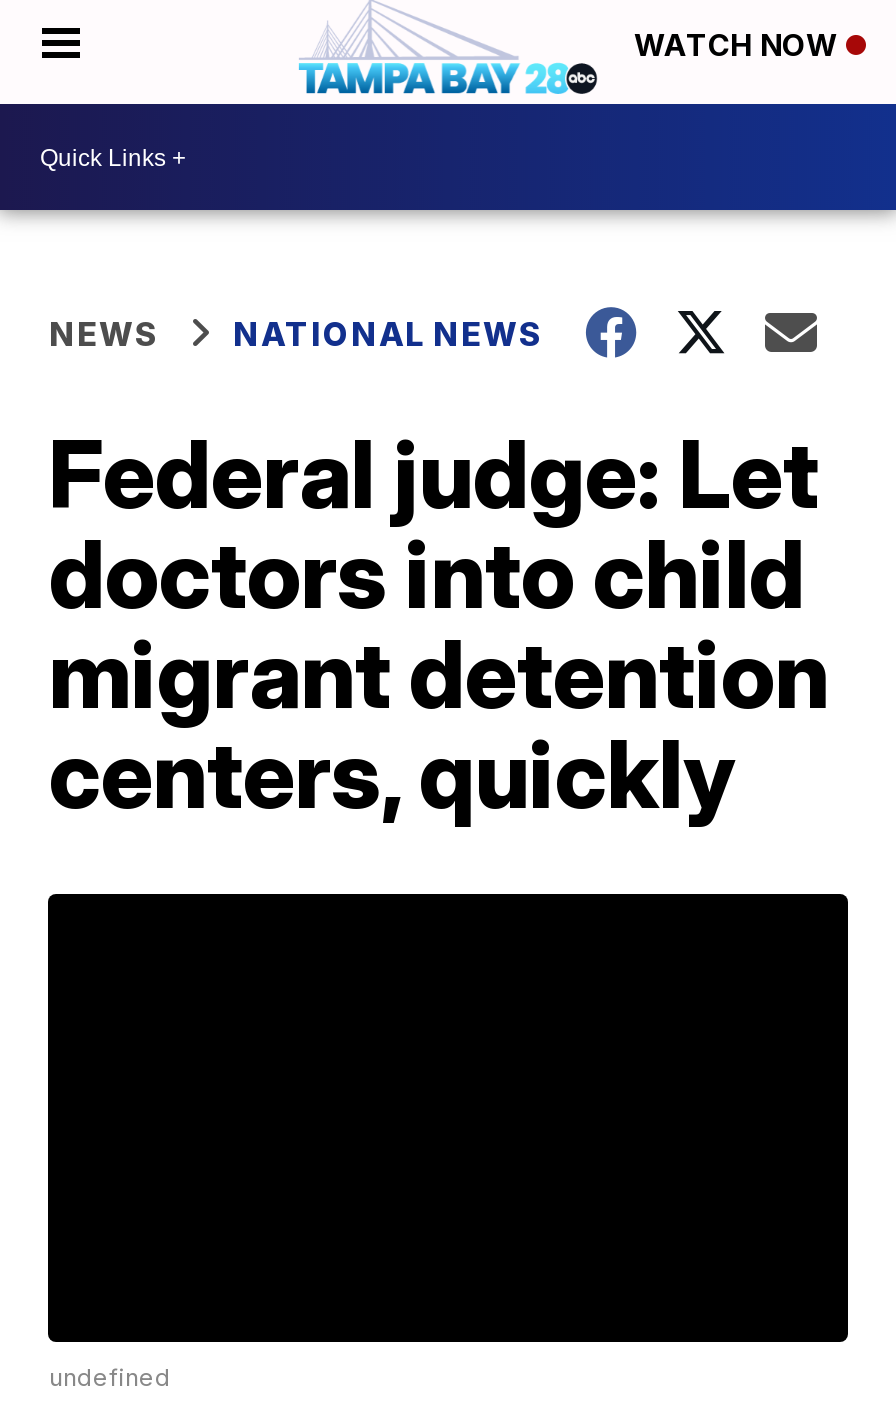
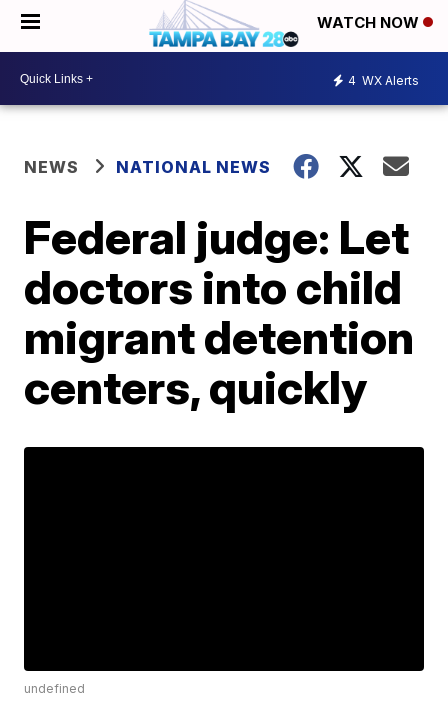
+ 4 WX Alerts
